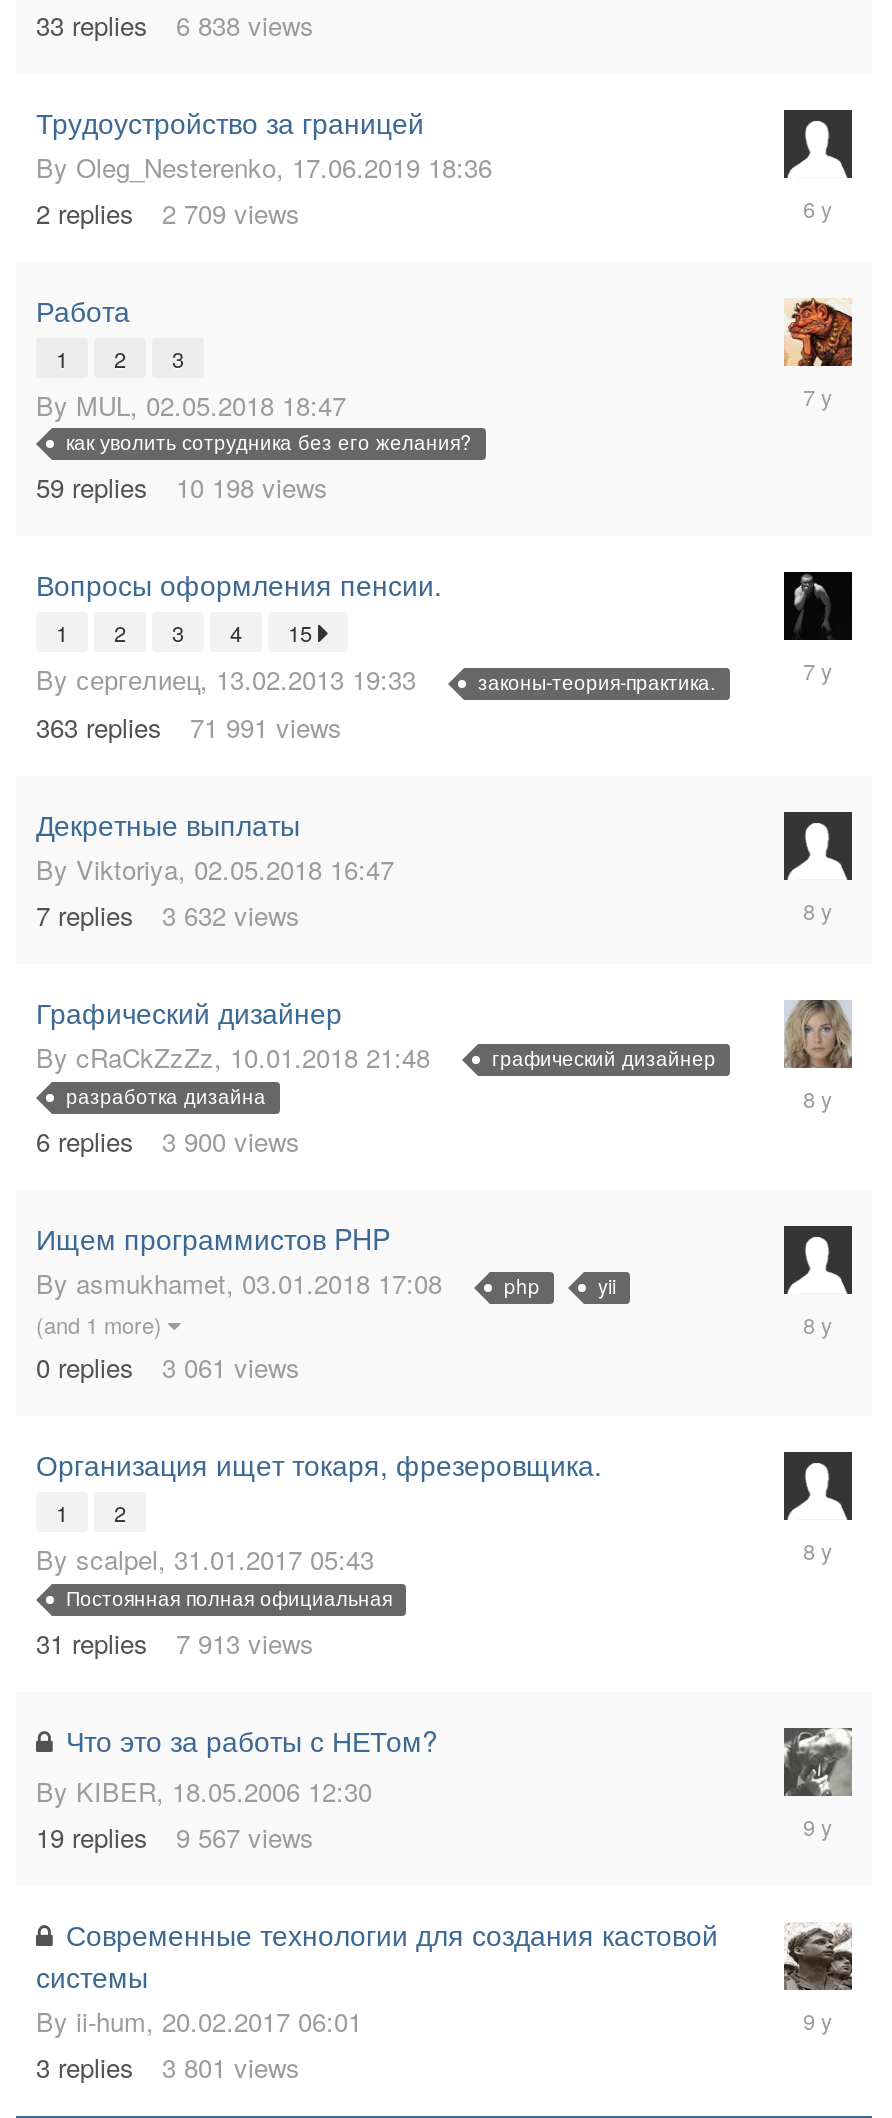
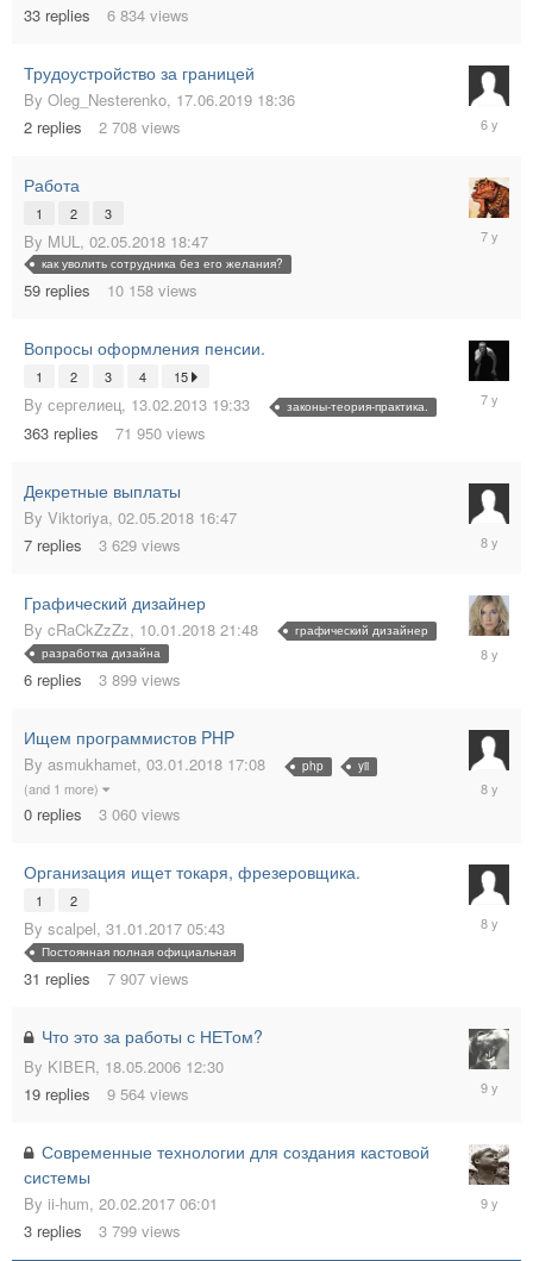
- 33 replies 6 838 views
+ 33 replies 6 834 views

- 2 replies 2 709 views
+ 2 replies 2 708 views

- 59 replies 10 198 views
+ 59 replies 10 158 views

- 363 replies 71 991 views
+ 363 replies 71 950 views

- 7 replies 3 632 views
+ 7 replies 3 629 views

- 6 replies 3 900 views
+ 6 replies 3 899 views

- 0 replies 3 061 views
+ 0 replies 3 060 views

- 31 replies 7 913 views
+ 31 replies 7 907 views

- 19 replies 9 567 views
+ 19 replies 9 564 views

- 3 replies 3 801 views
+ 3 replies 3 799 views
